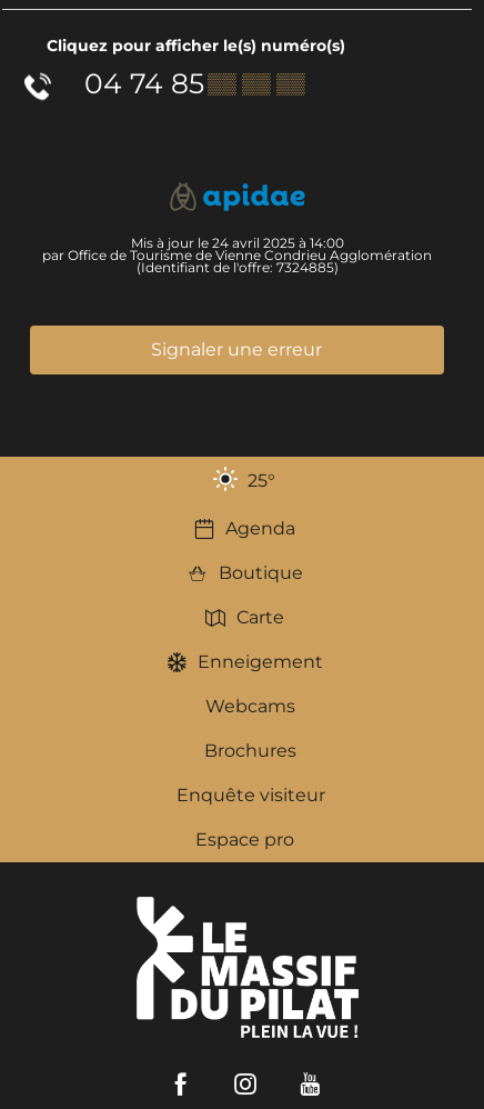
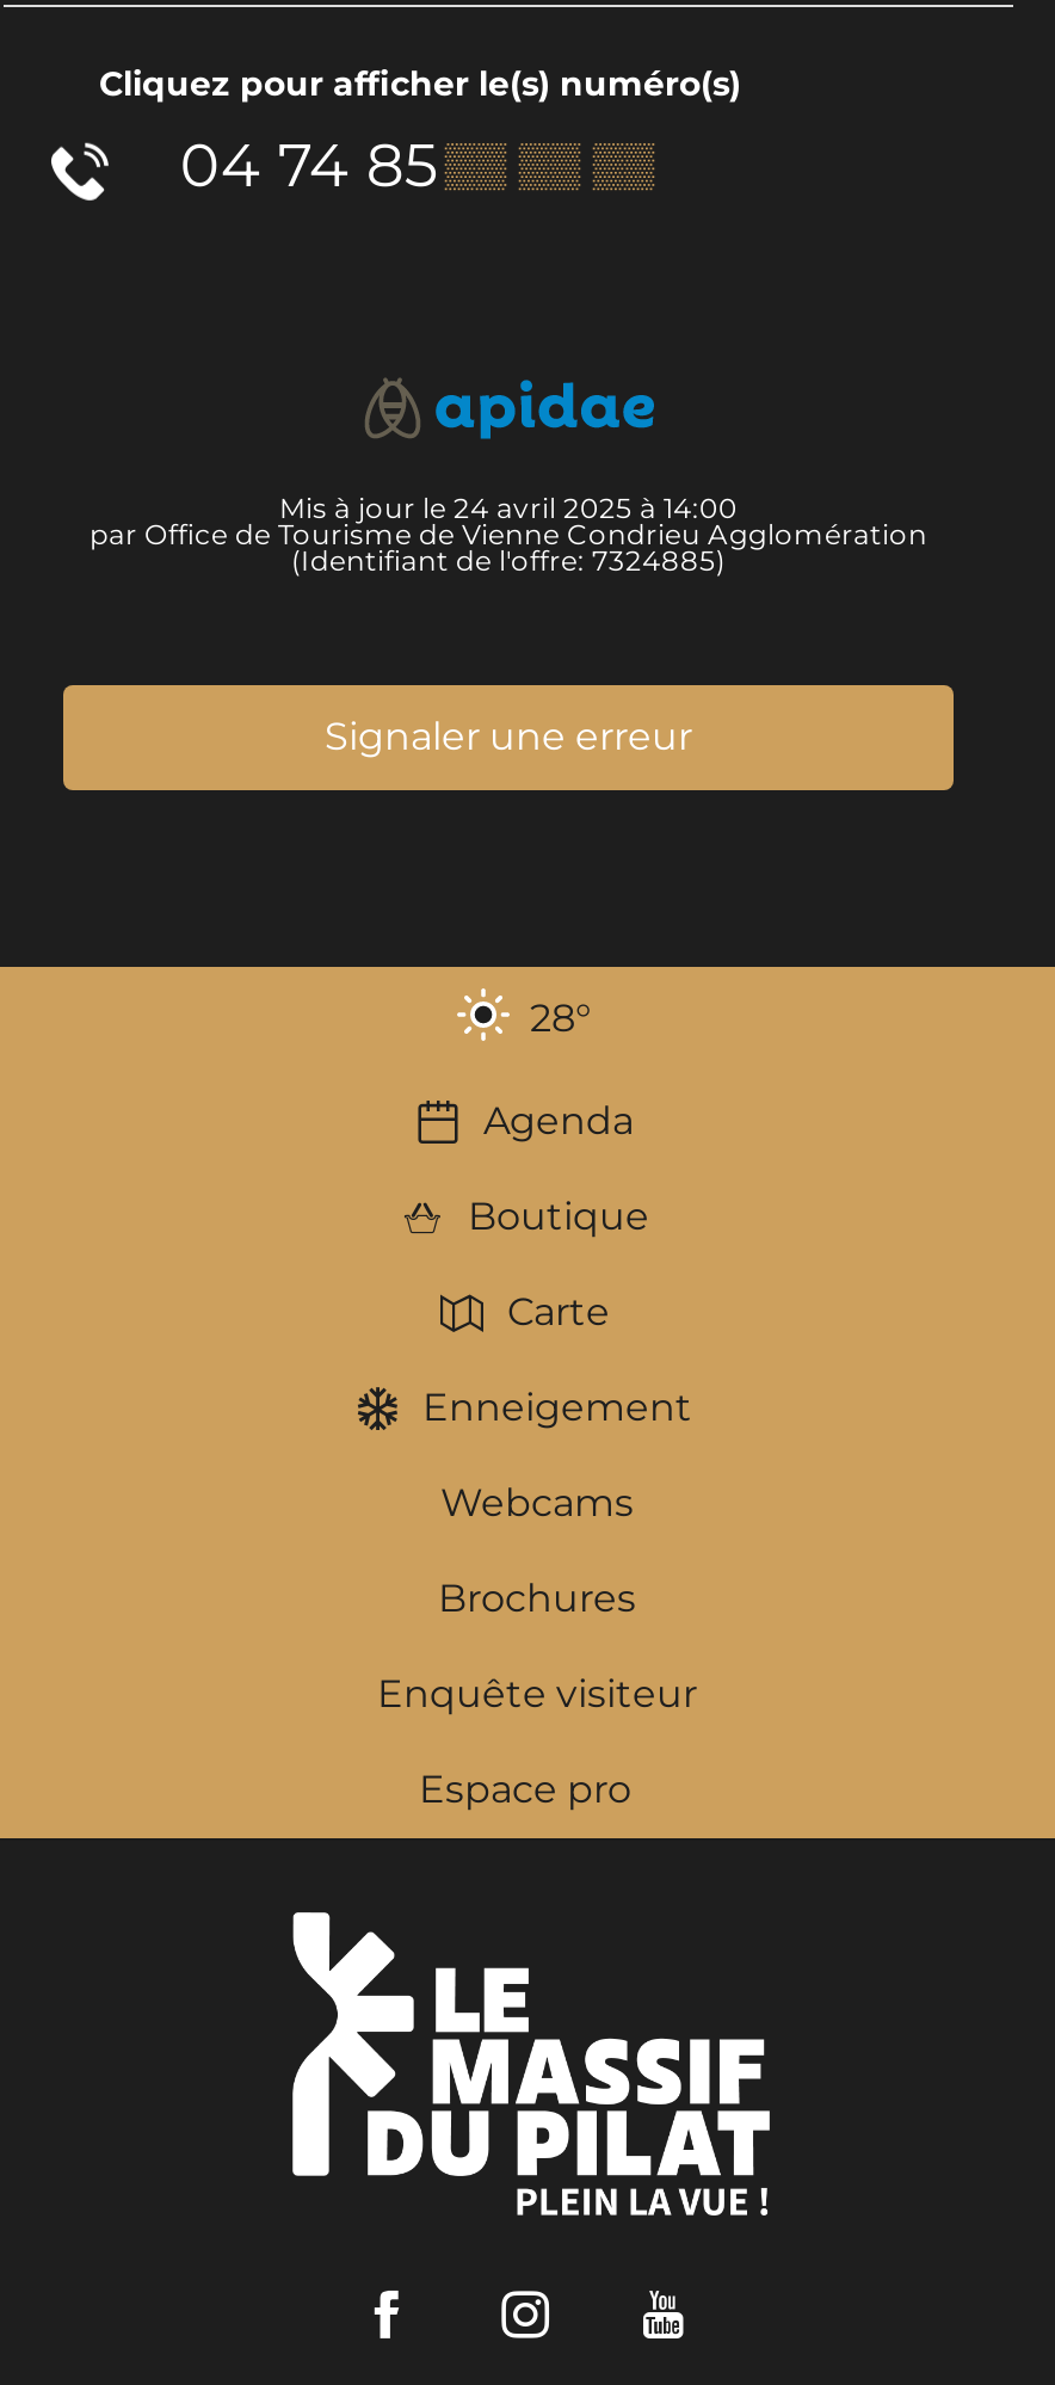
- 25°
+ 28°
